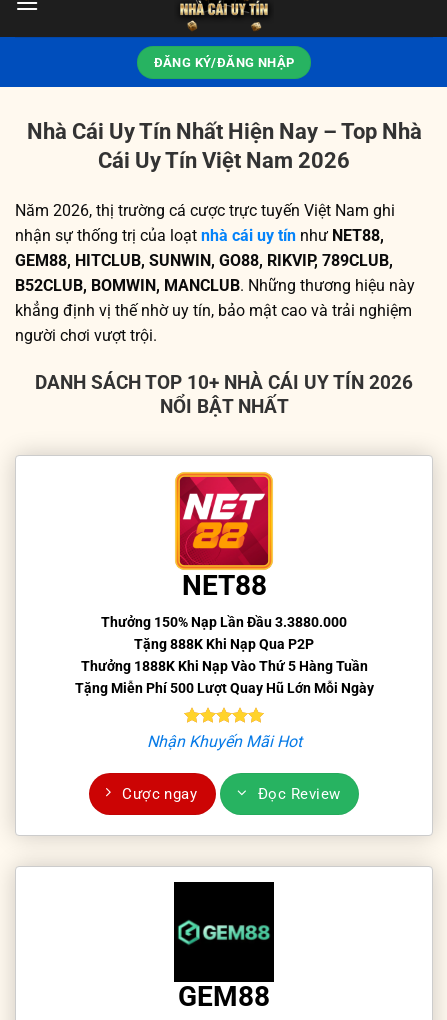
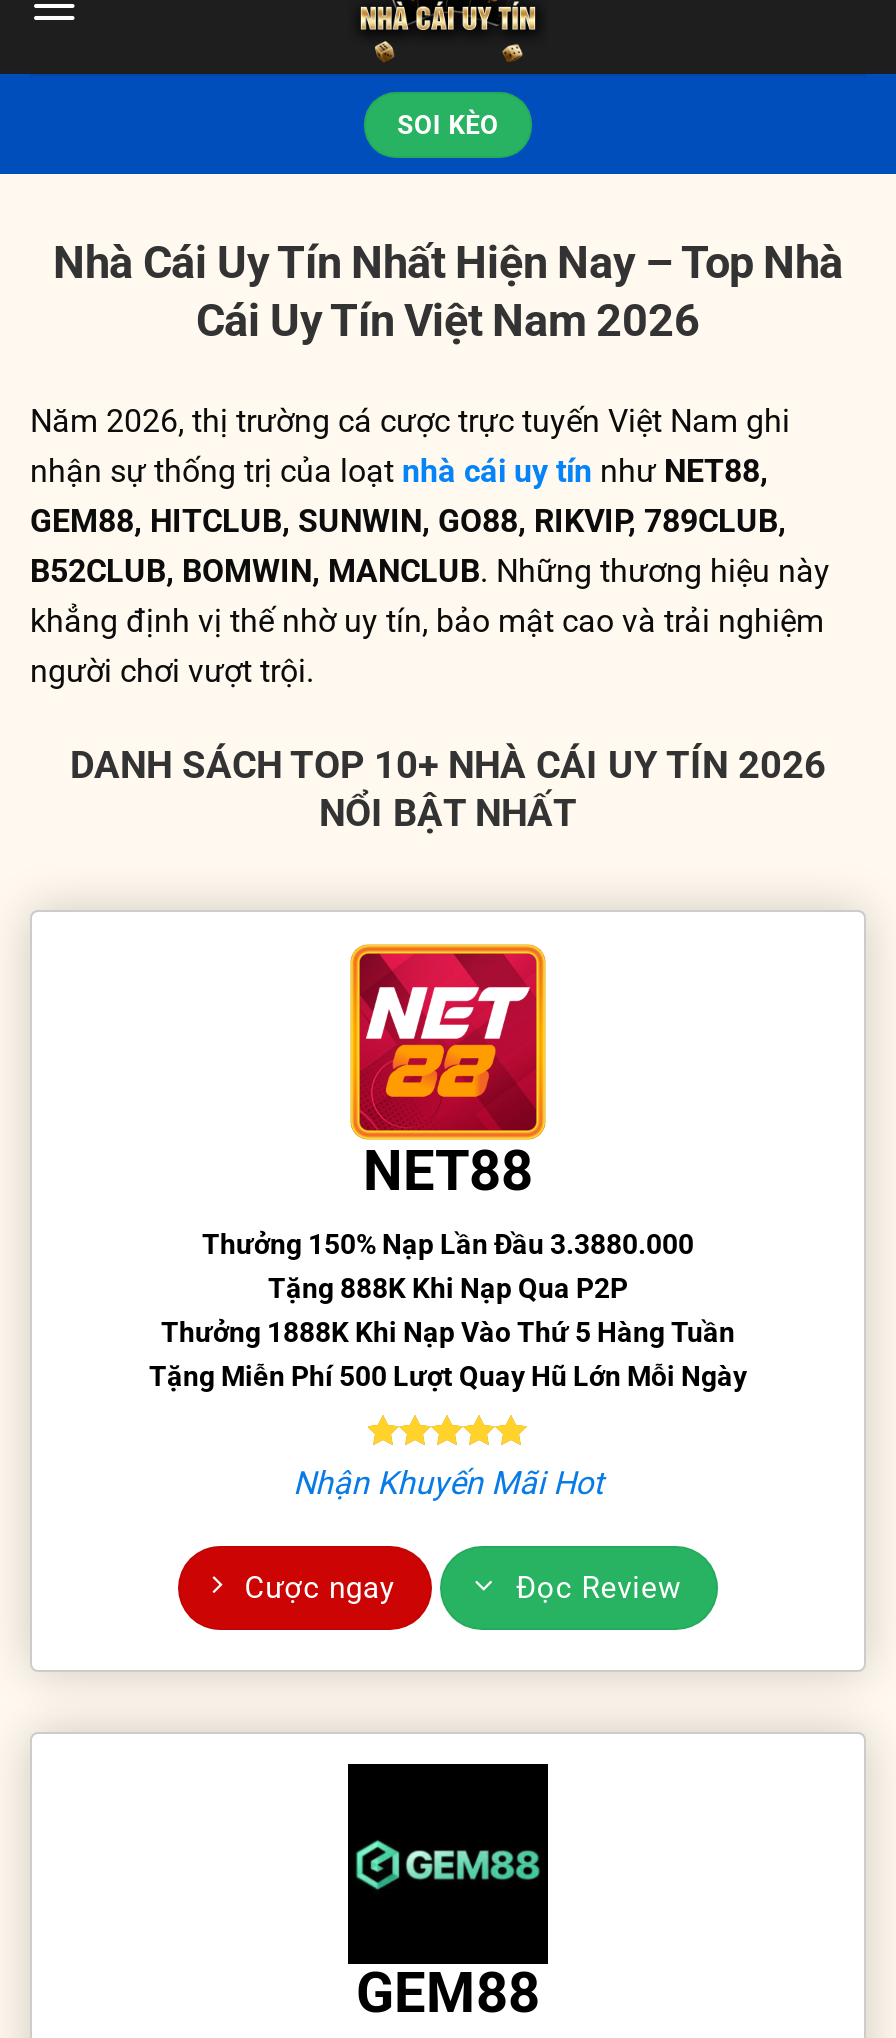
- ĐĂNG KÝ/ĐĂNG NHẬP
+ SOI KÈO
